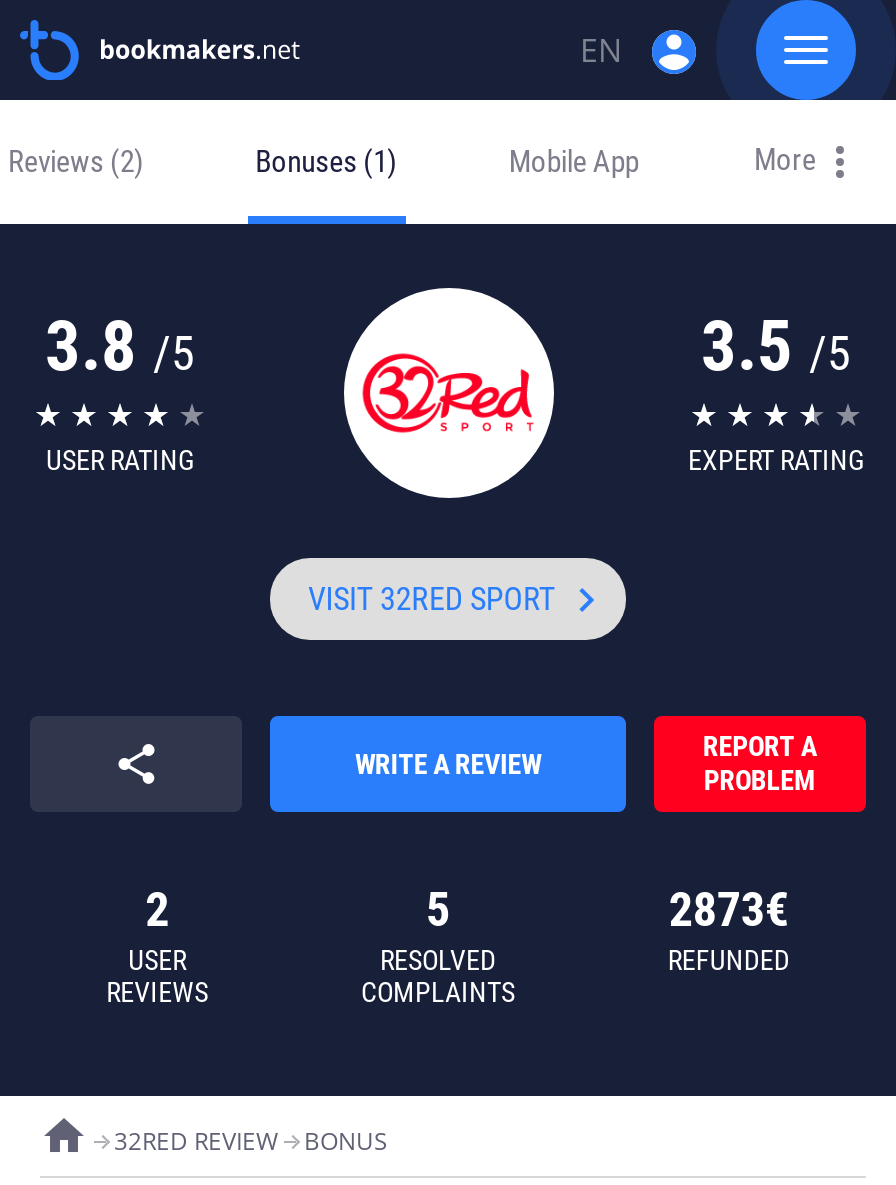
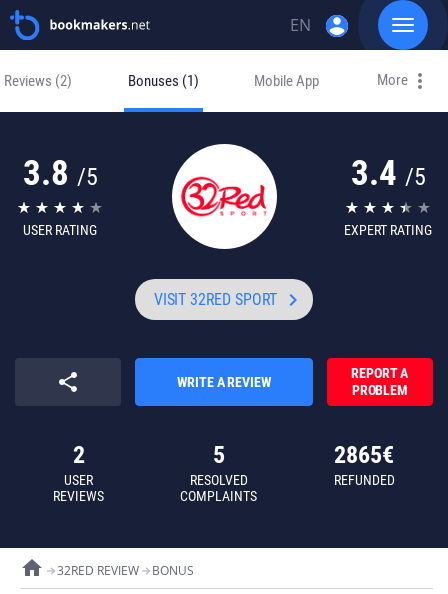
- 3.5 /5
+ 3.4 /5

- 2873€
+ 2865€
